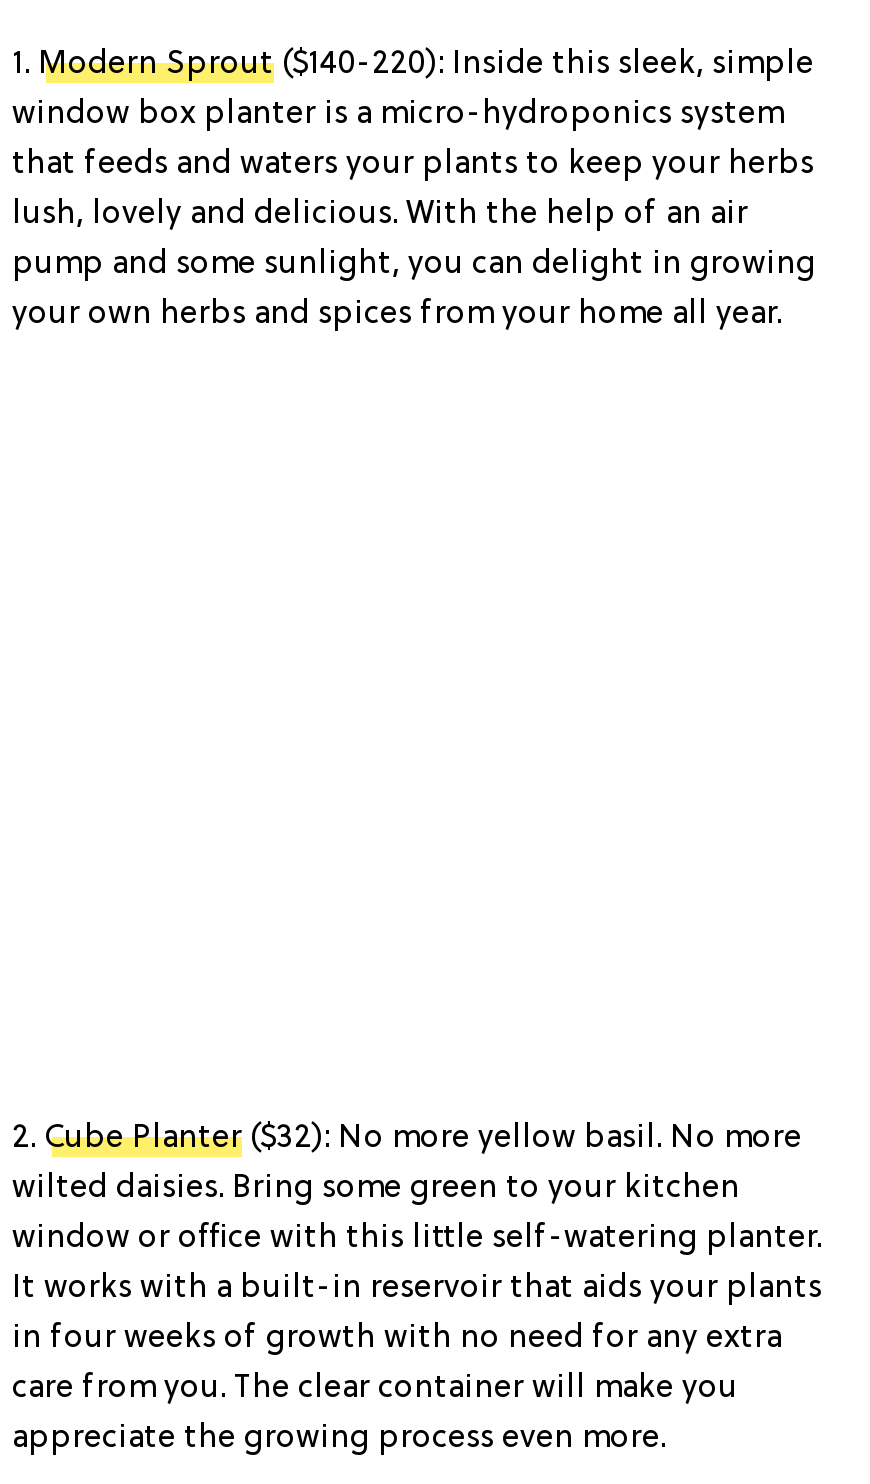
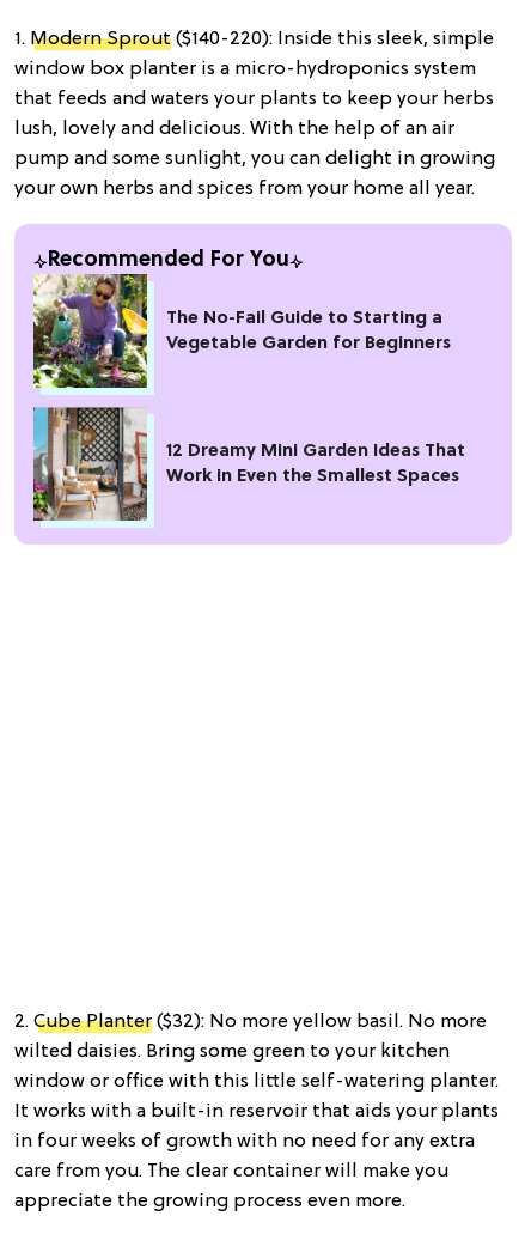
+ [image]
+ Recommended For You
+ The No-Fail Guide to Starting a
+ Vegetable Garden for Beginners

+ 12 Dreamy Mini Garden Ideas That
+ Work in Even the Smallest Spaces
